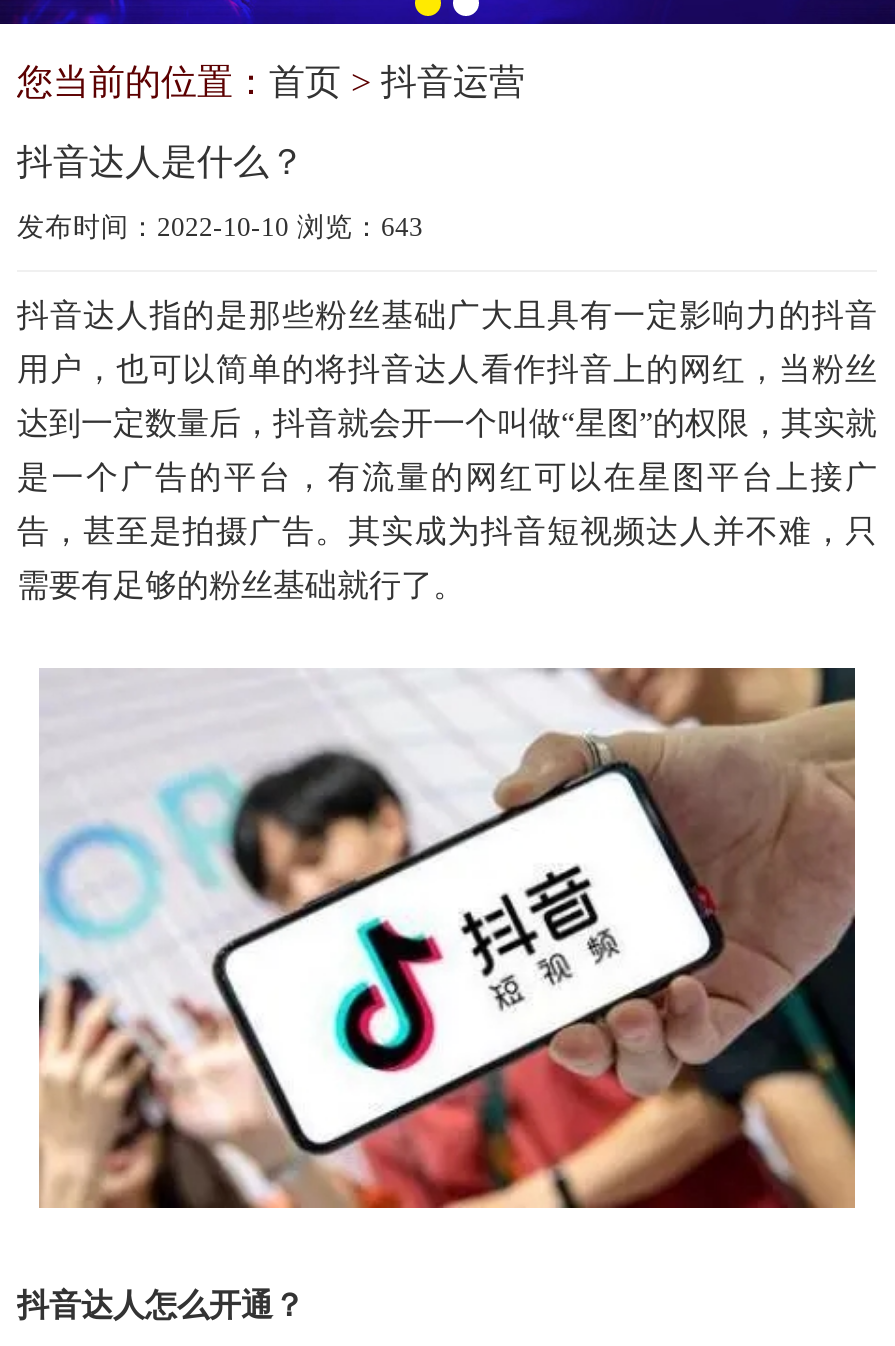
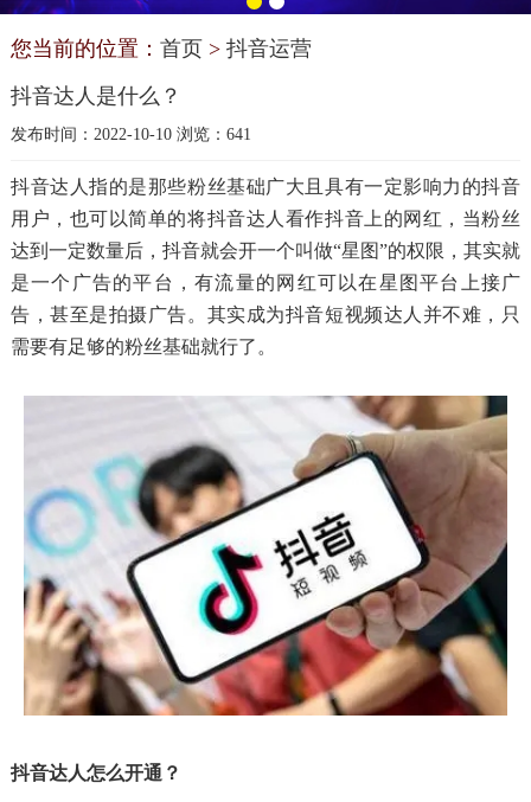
- 发布时间：2022-10-10 浏览：643
+ 发布时间：2022-10-10 浏览：641
